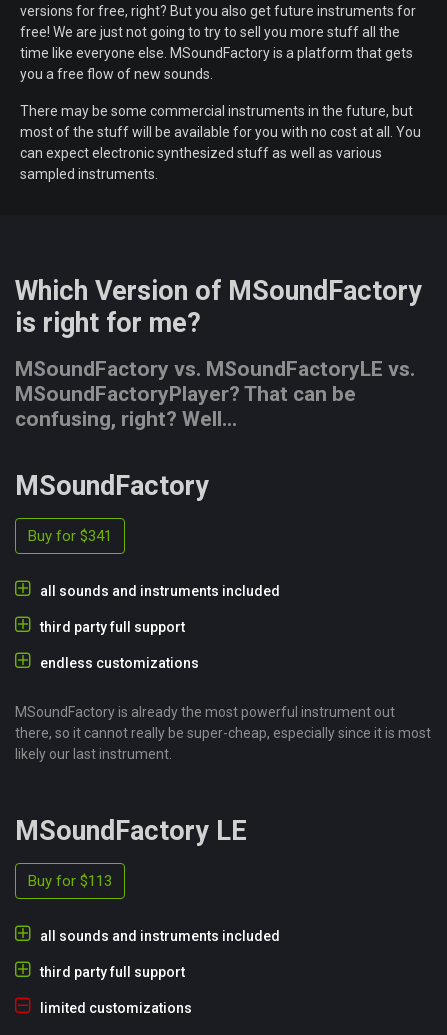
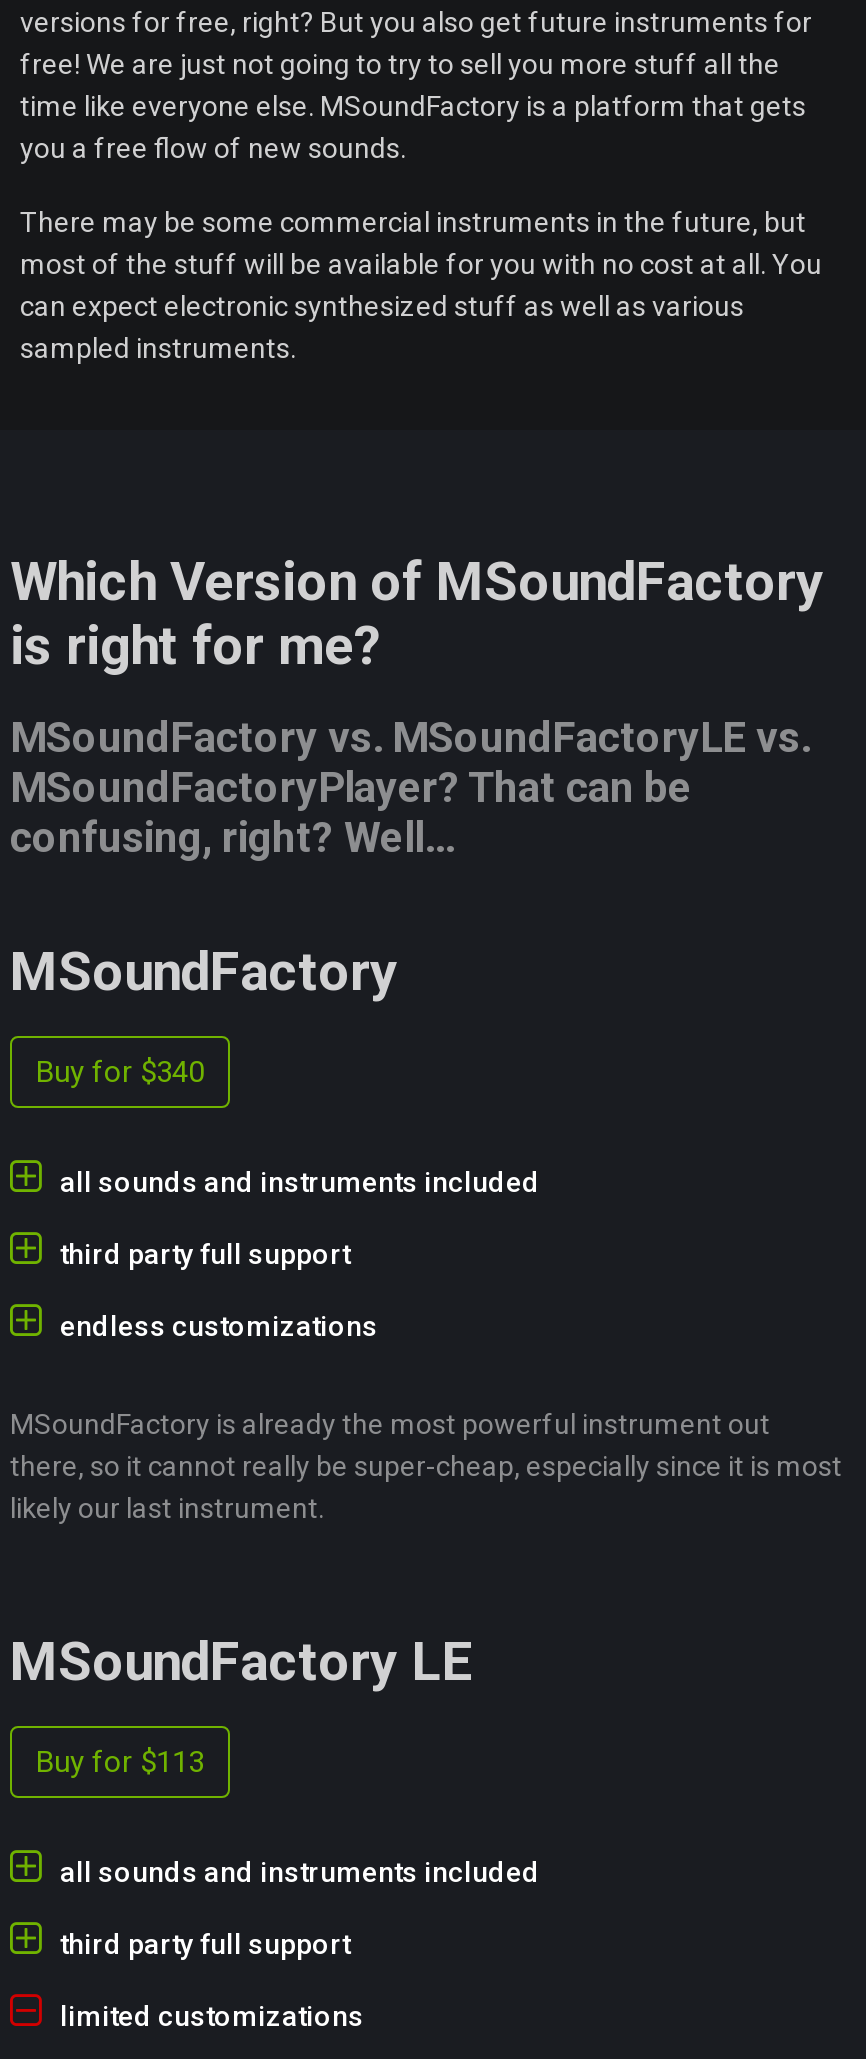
- Buy for $341
+ Buy for $340
